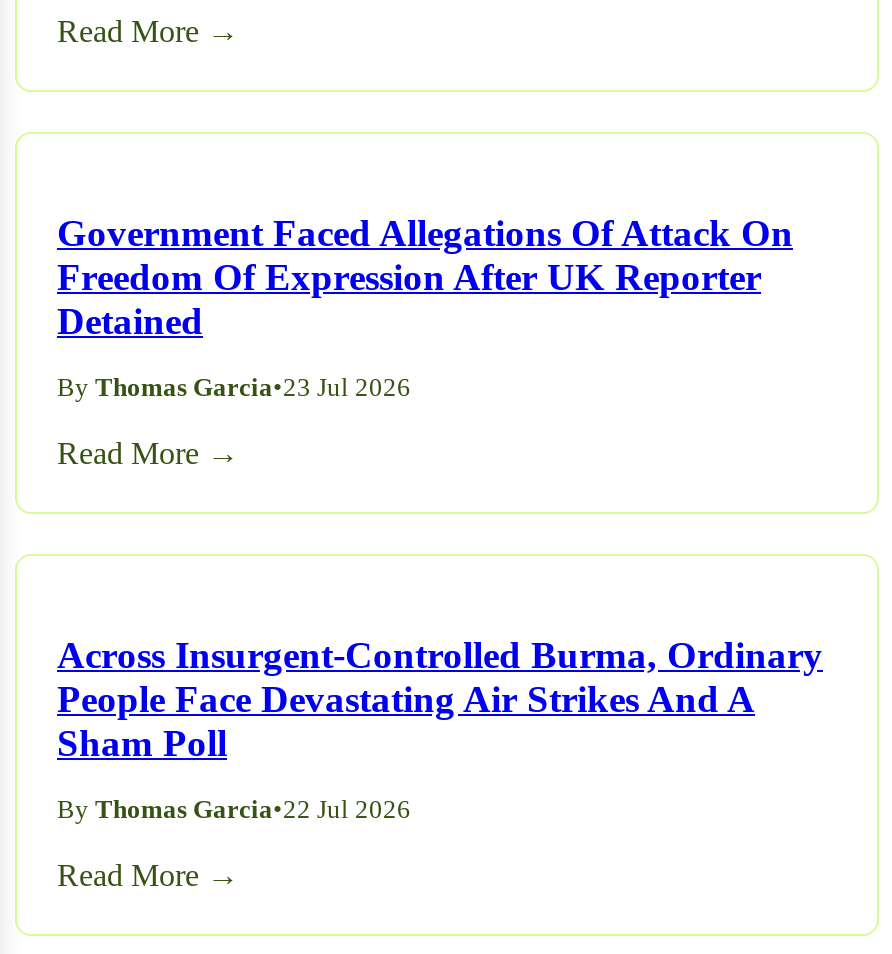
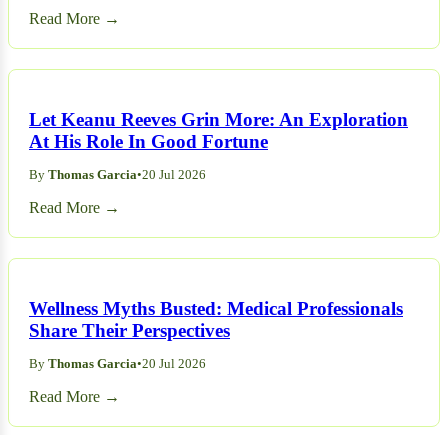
- Government Faced Allegations Of Attack On
- Freedom Of Expression After UK Reporter
- Detained
+ Let Keanu Reeves Grin More: An Exploration
+ At His Role In Good Fortune

- By Thomas Garcia•23 Jul 2026
+ By Thomas Garcia•20 Jul 2026

- Across Insurgent-Controlled Burma, Ordinary
- People Face Devastating Air Strikes And A
- Sham Poll
+ Wellness Myths Busted: Medical Professionals
+ Share Their Perspectives

- By Thomas Garcia•22 Jul 2026
+ By Thomas Garcia•20 Jul 2026
